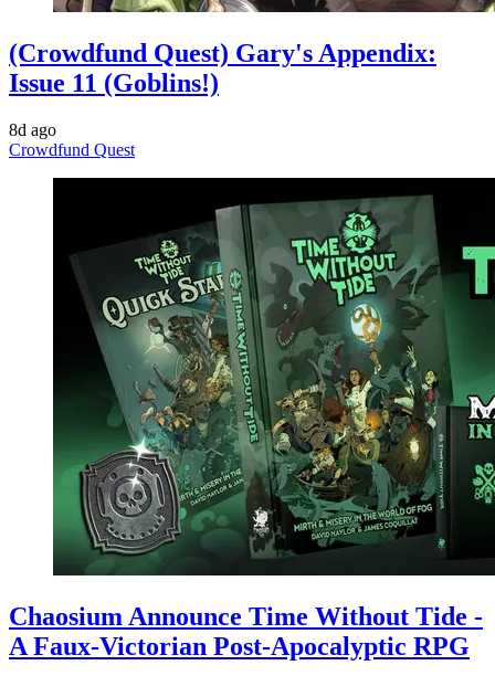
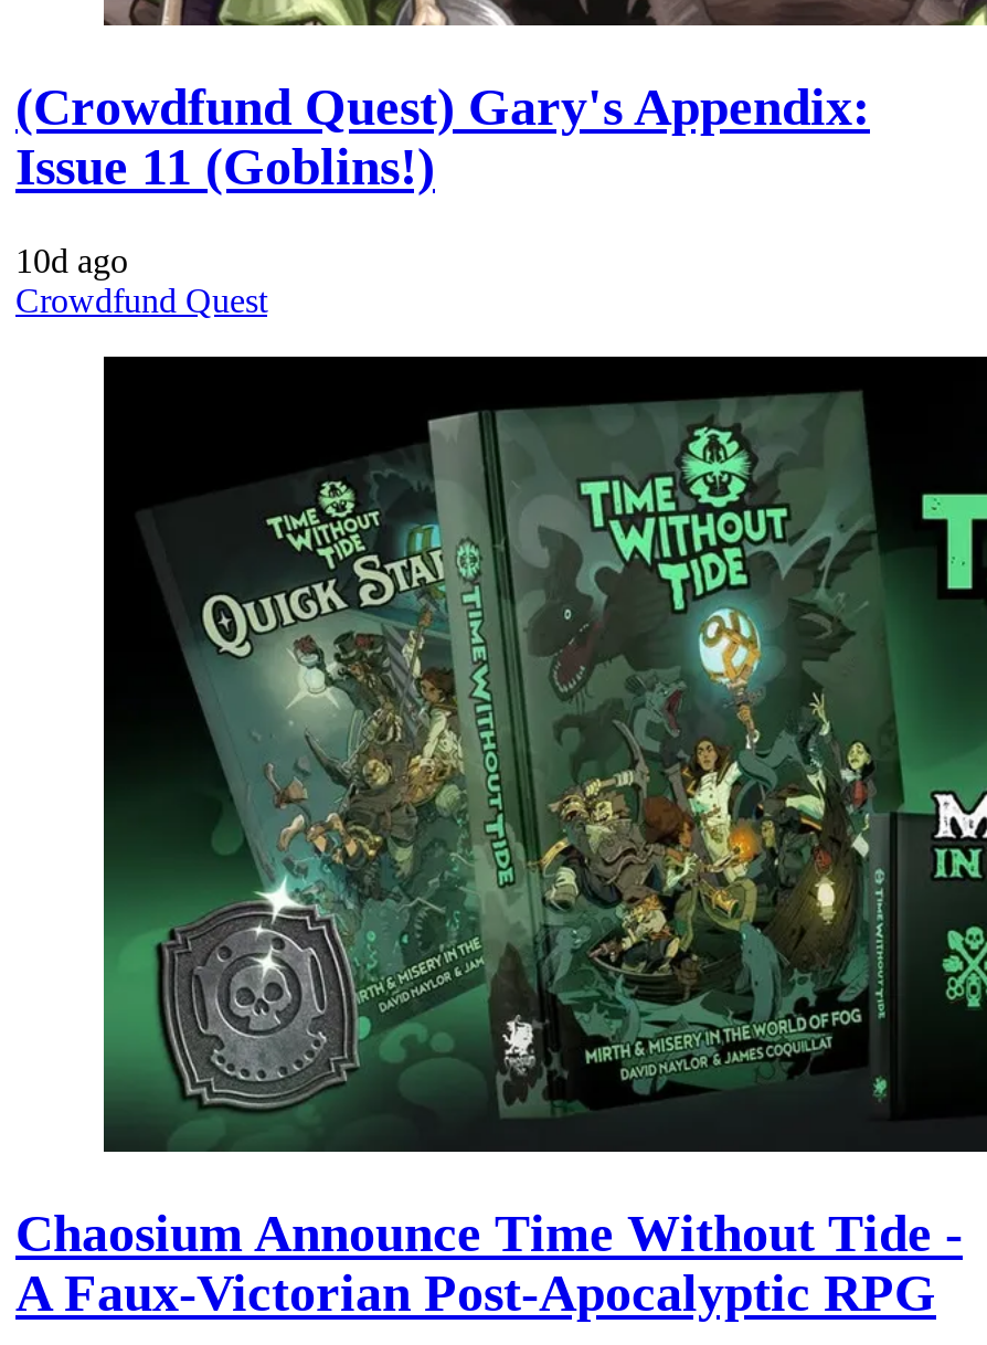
- 8d ago
+ 10d ago
